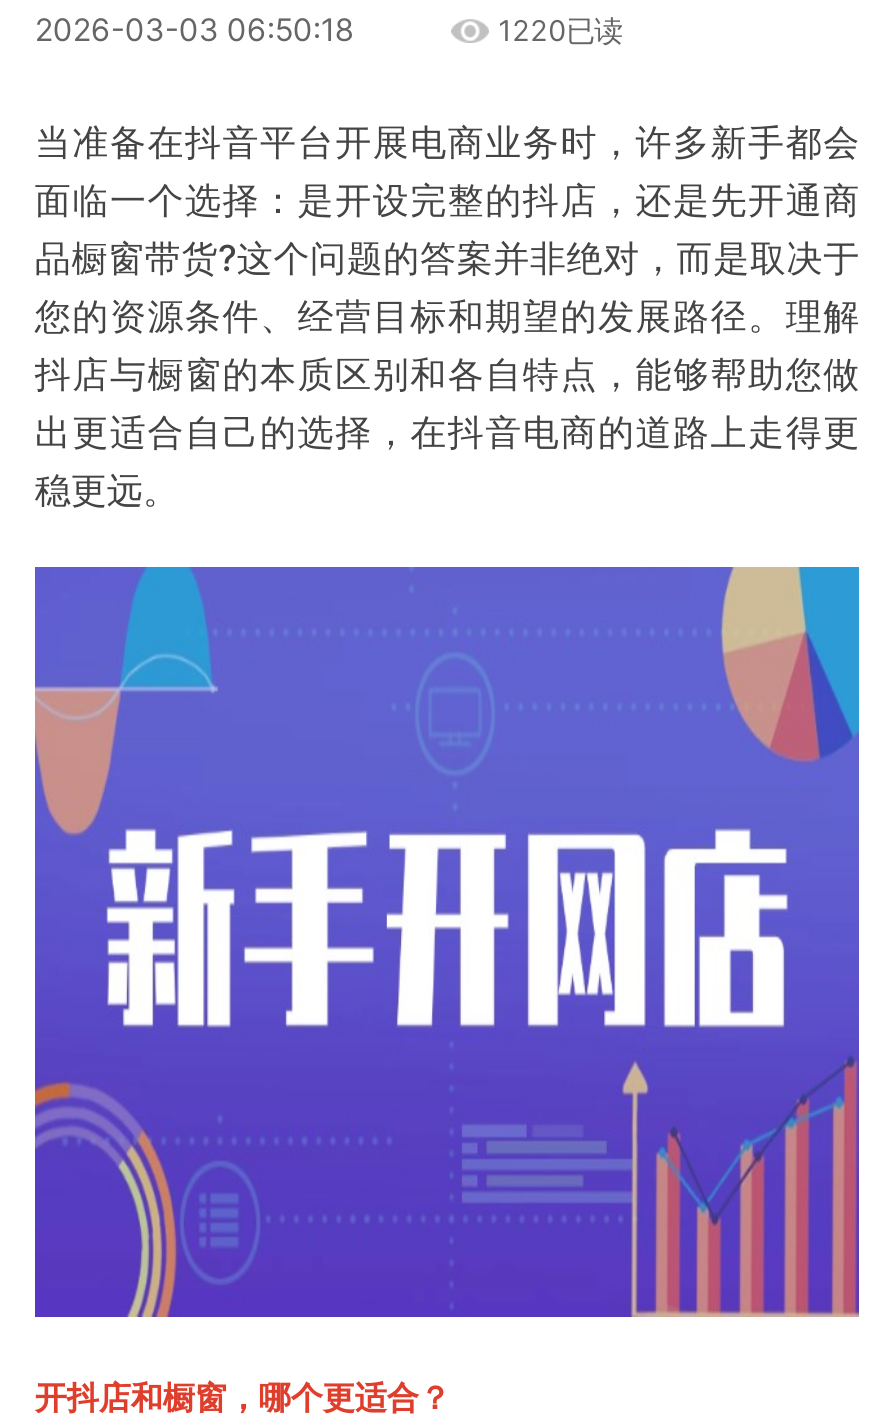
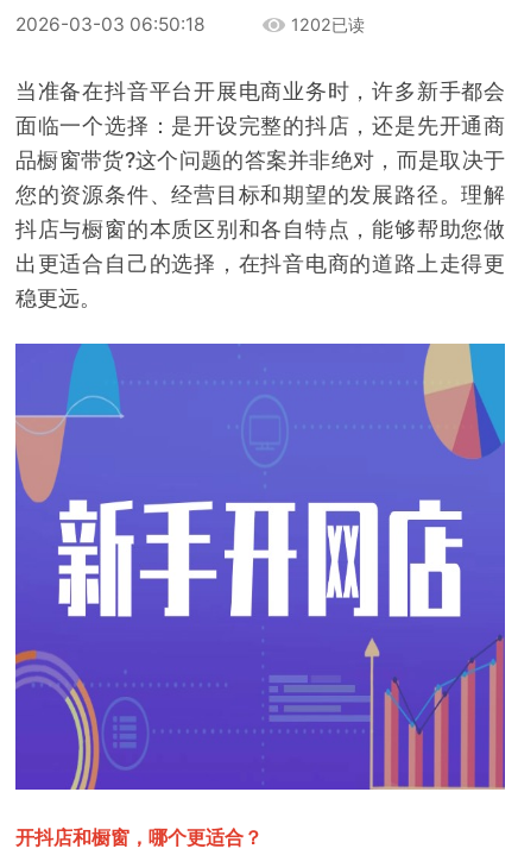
- 1220已读
+ 1202已读
